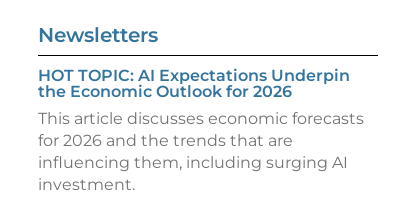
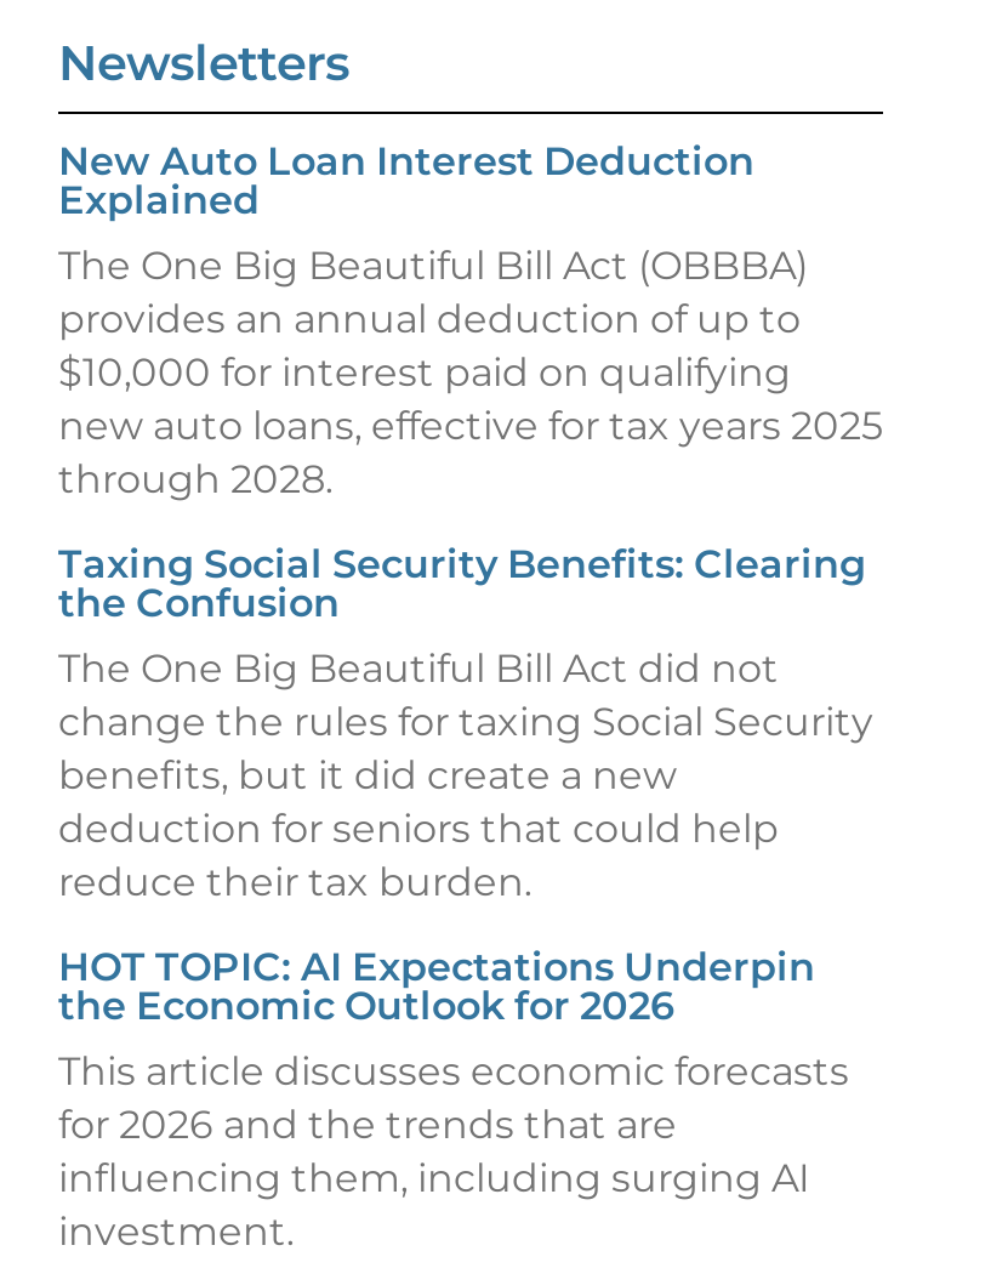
+ New Auto Loan Interest Deduction
+ Explained
+ The One Big Beautiful Bill Act (OBBBA)
+ provides an annual deduction of up to
+ $10,000 for interest paid on qualifying
+ new auto loans, effective for tax years 2025
+ through 2028.
+ Taxing Social Security Benefits: Clearing
+ the Confusion
+ The One Big Beautiful Bill Act did not
+ change the rules for taxing Social Security
+ benefits, but it did create a new
+ deduction for seniors that could help
+ reduce their tax burden.
